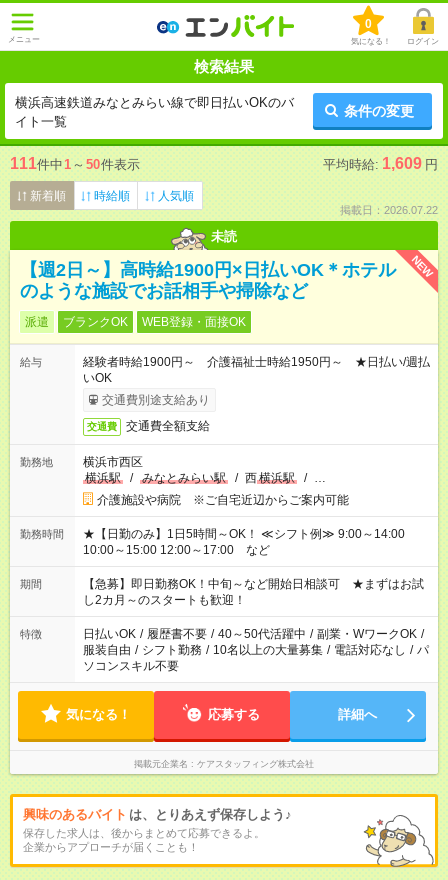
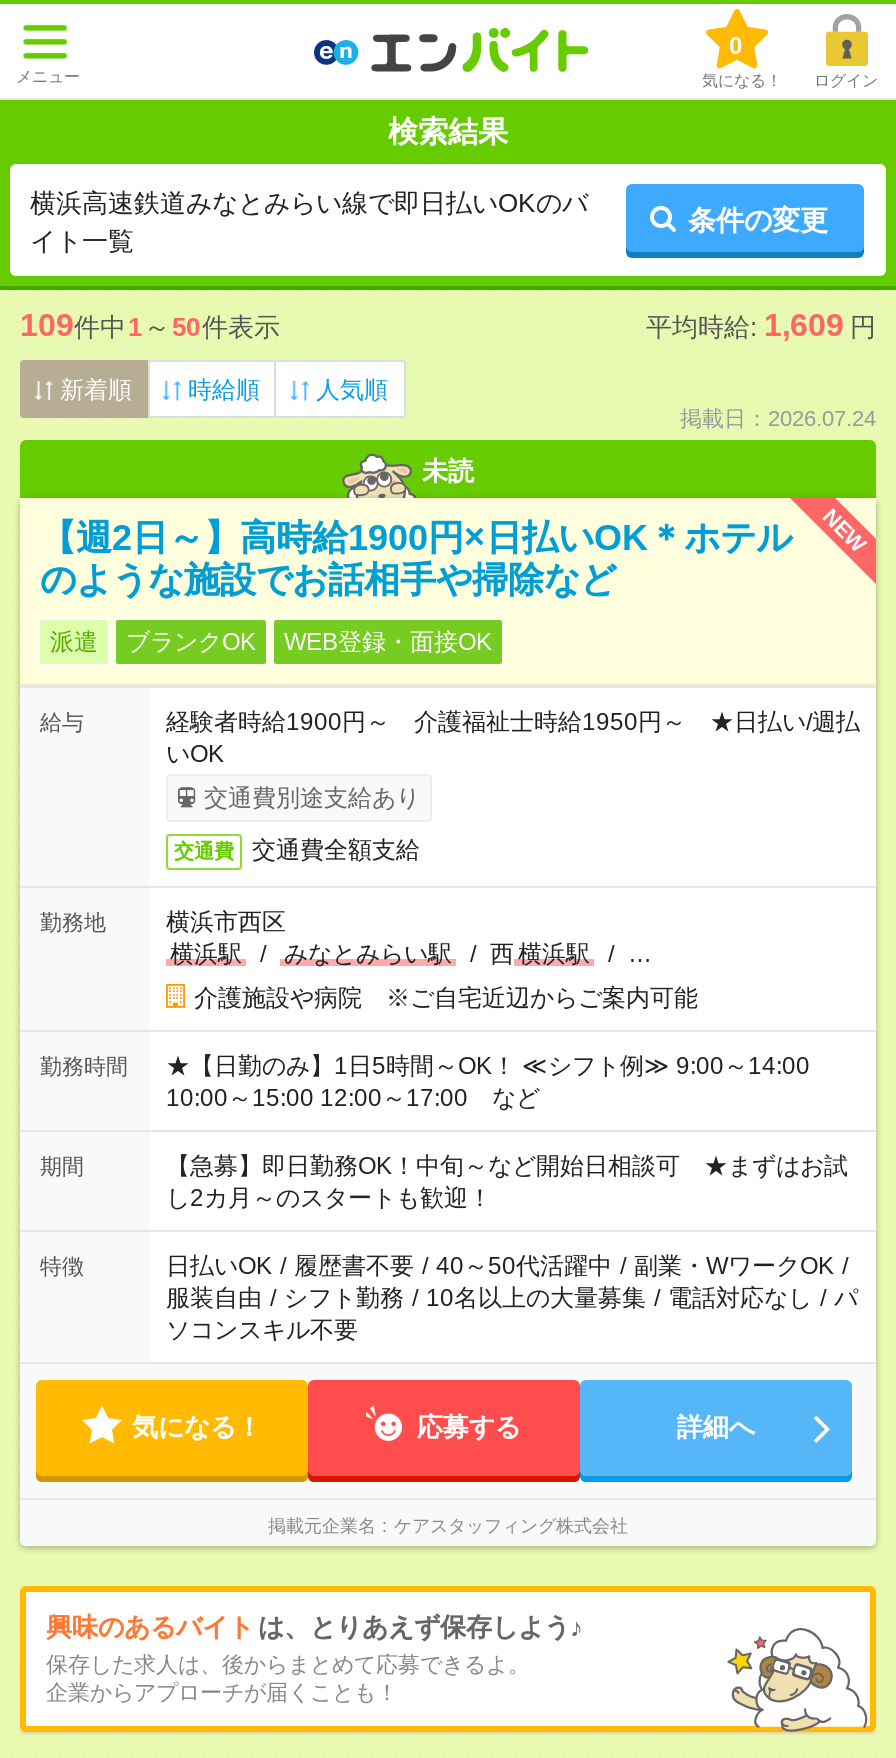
- 111件中1～50件表示
+ 109件中1～50件表示

- 掲載日：2026.07.22
+ 掲載日：2026.07.24
